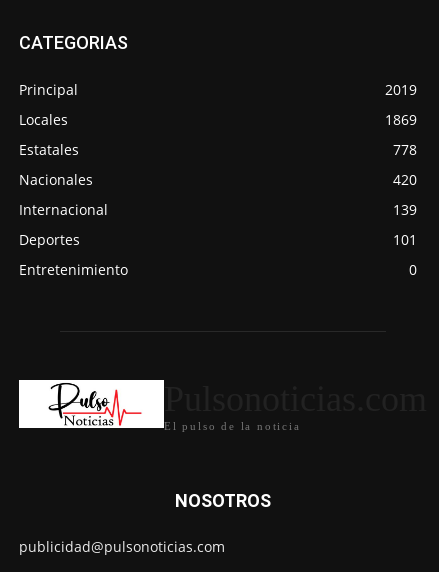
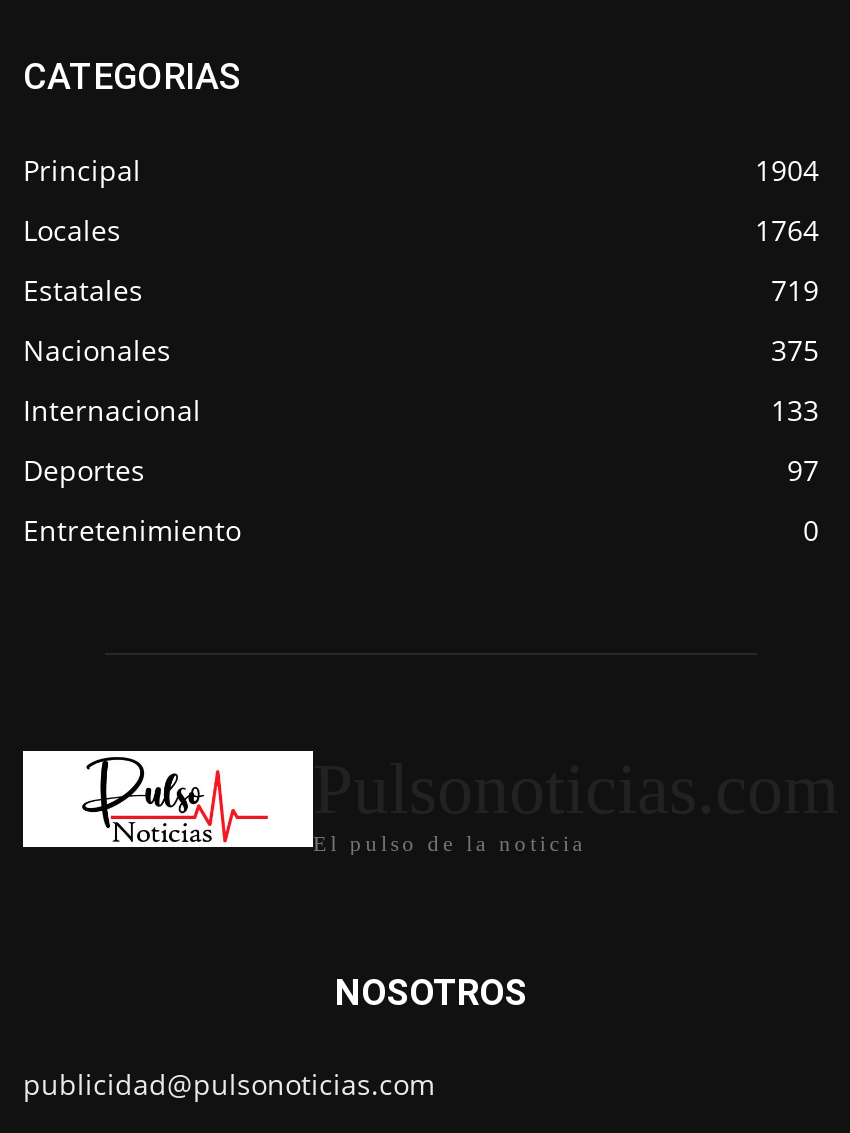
- 2019
+ 1904

- 1869
+ 1764

- 778
+ 719

- 420
+ 375

- 139
+ 133

- 101
+ 97
